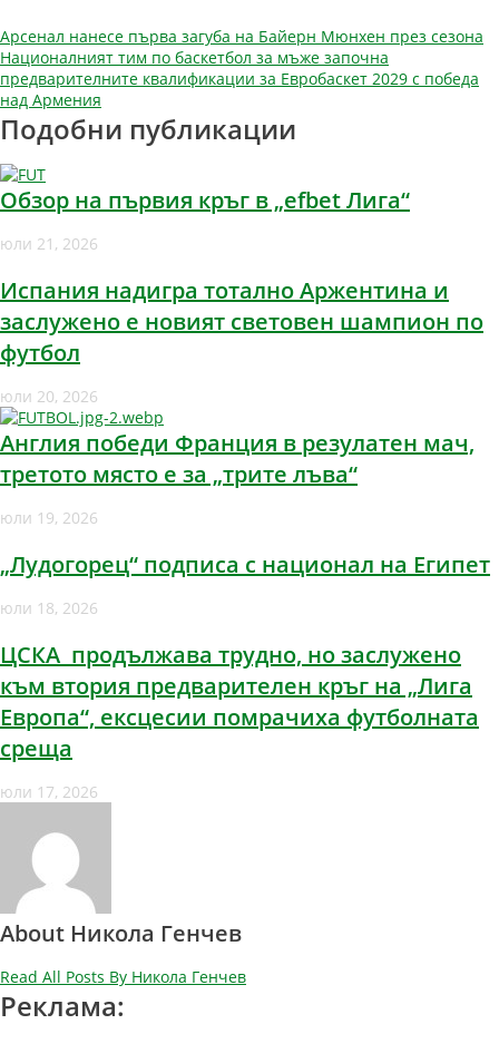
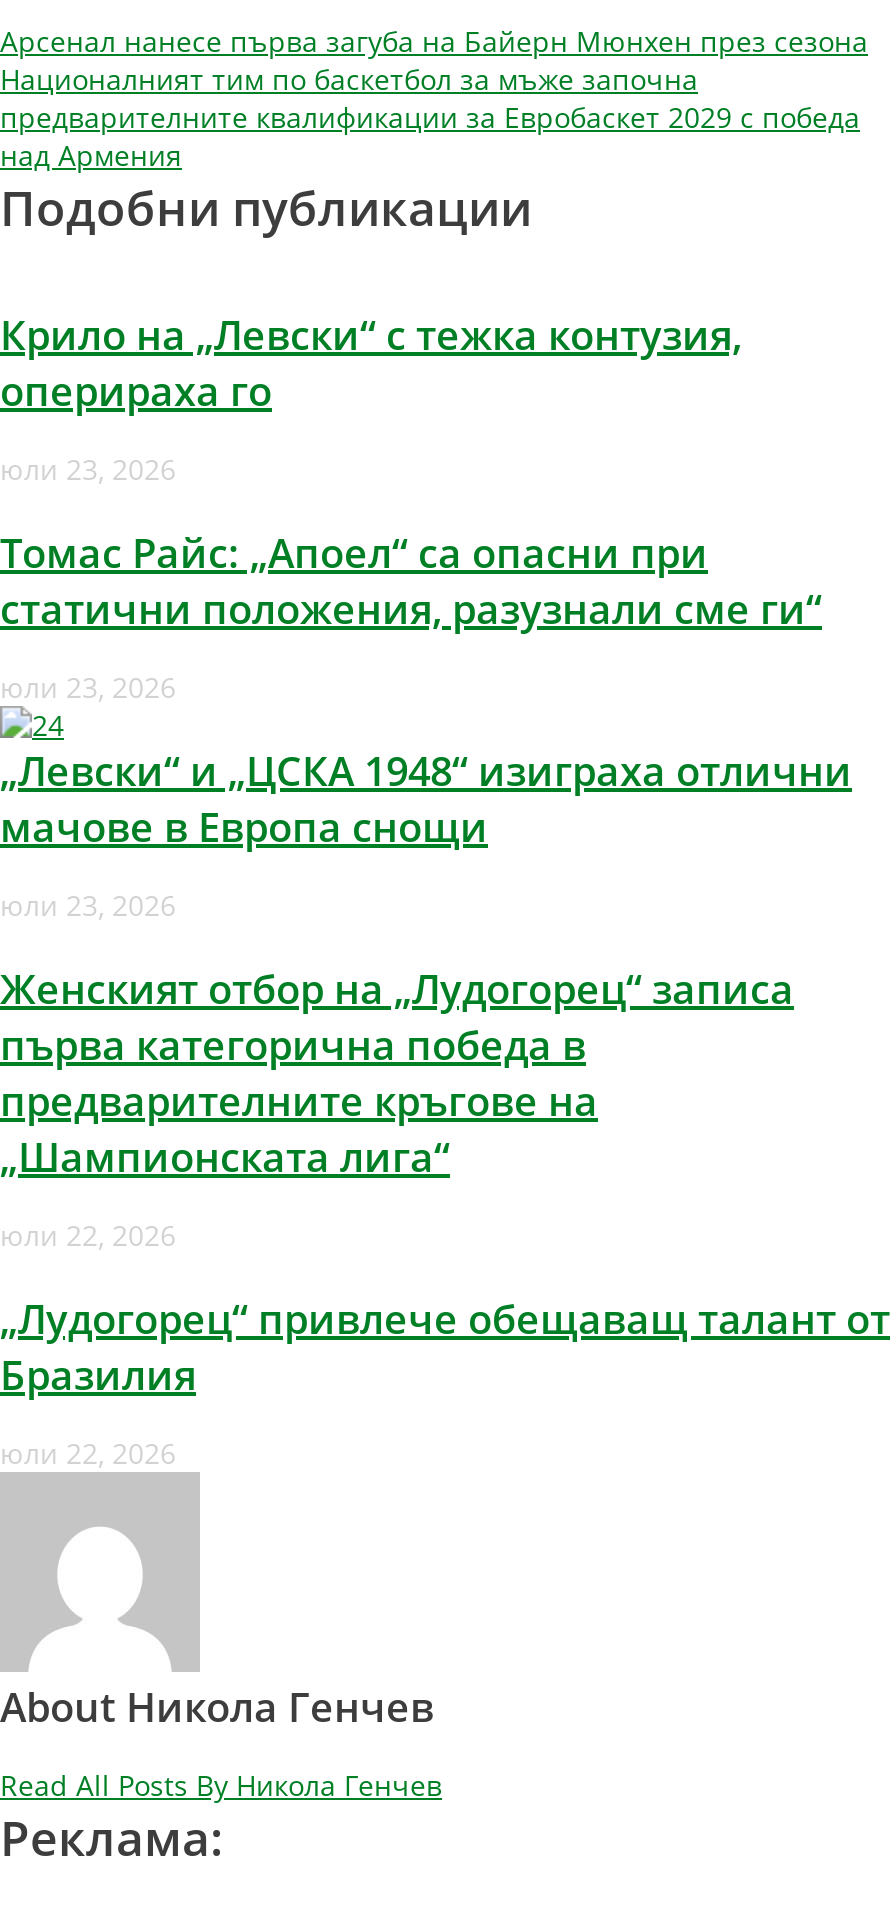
- Обзор на първия кръг в „efbet Лига“
+ Крило на „Левски“ с тежка контузия,
+ оперираха го

- юли 21, 2026
+ юли 23, 2026

- Испания надигра тотално Аржентина и
- заслужено е новият световен шампион по
- футбол
+ Томас Райс: „Апоел“ са опасни при
+ статични положения, разузнали сме ги“

- юли 20, 2026
+ юли 23, 2026

- Англия победи Франция в резулатен мач,
- третото място е за „трите лъва“
+ „Левски“ и „ЦСКА 1948“ изиграха отлични
+ мачове в Европа снощи

- юли 19, 2026
+ юли 23, 2026

- „Лудогорец“ подписа с национал на Египет
+ Женският отбор на „Лудогорец“ записа
+ първа категорична победа в
+ предварителните кръгове на
+ „Шампионската лига“

- юли 18, 2026
+ юли 22, 2026

- ЦСКА продължава трудно, но заслужено
- към втория предварителен кръг на „Лига
- Европа“, ексцесии помрачиха футболната
- среща
+ „Лудогорец“ привлече обещаващ талант от
+ Бразилия

- юли 17, 2026
+ юли 22, 2026
